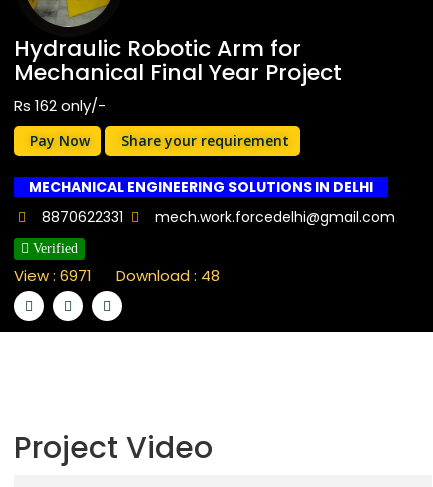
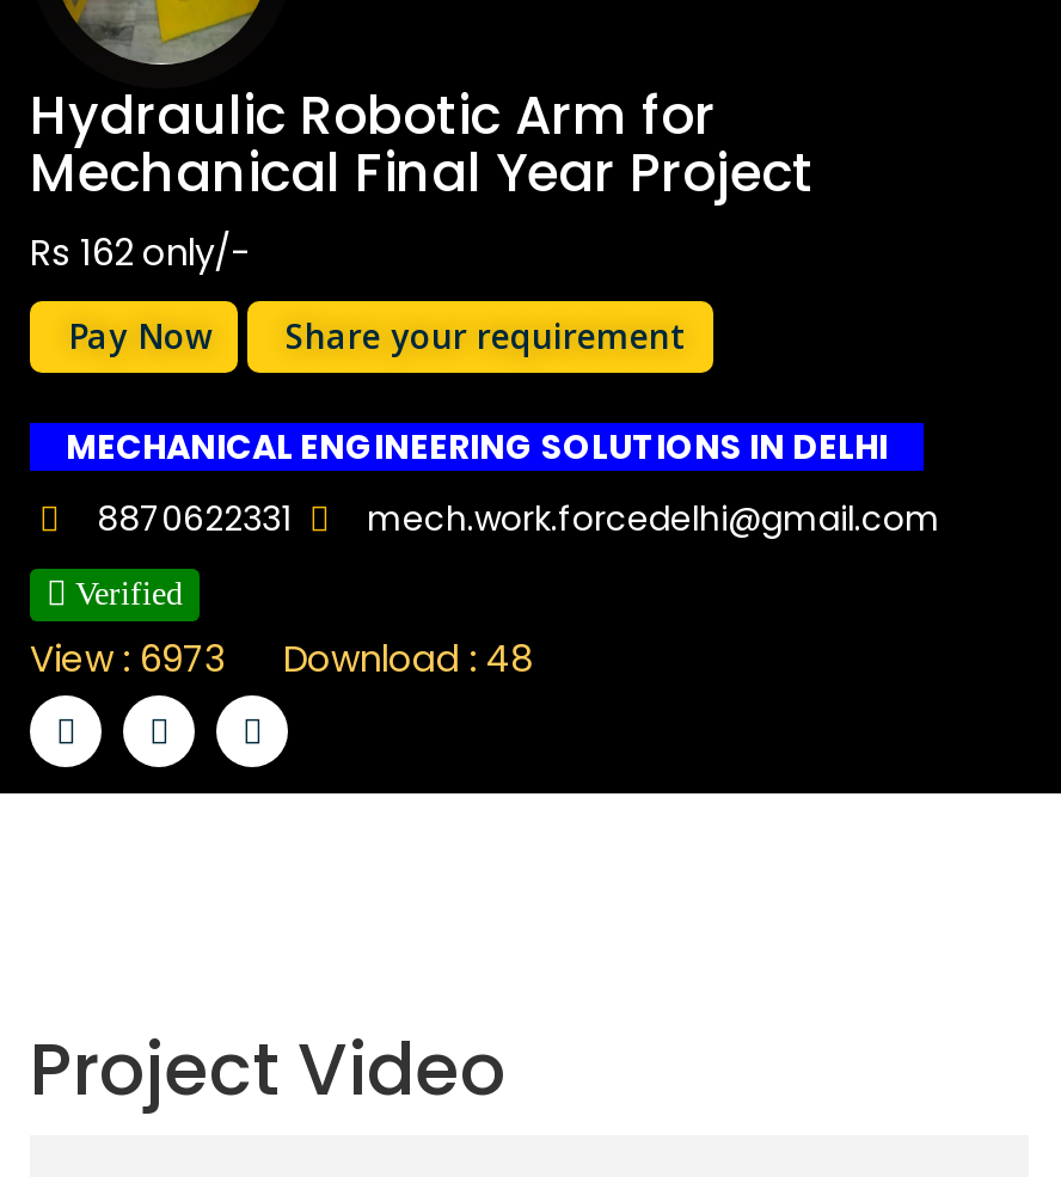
- View : 6971 Download : 48
+ View : 6973 Download : 48
